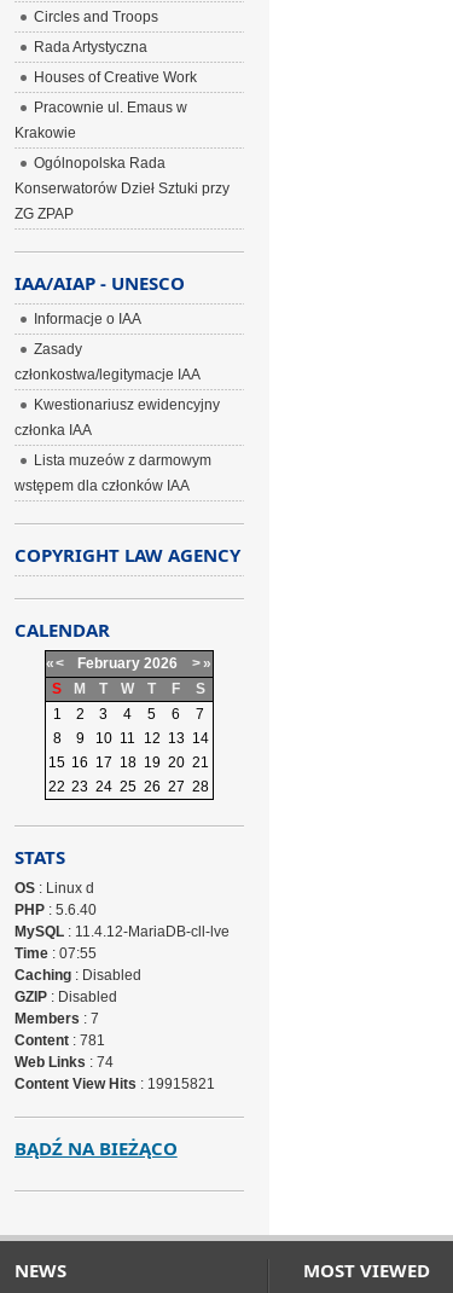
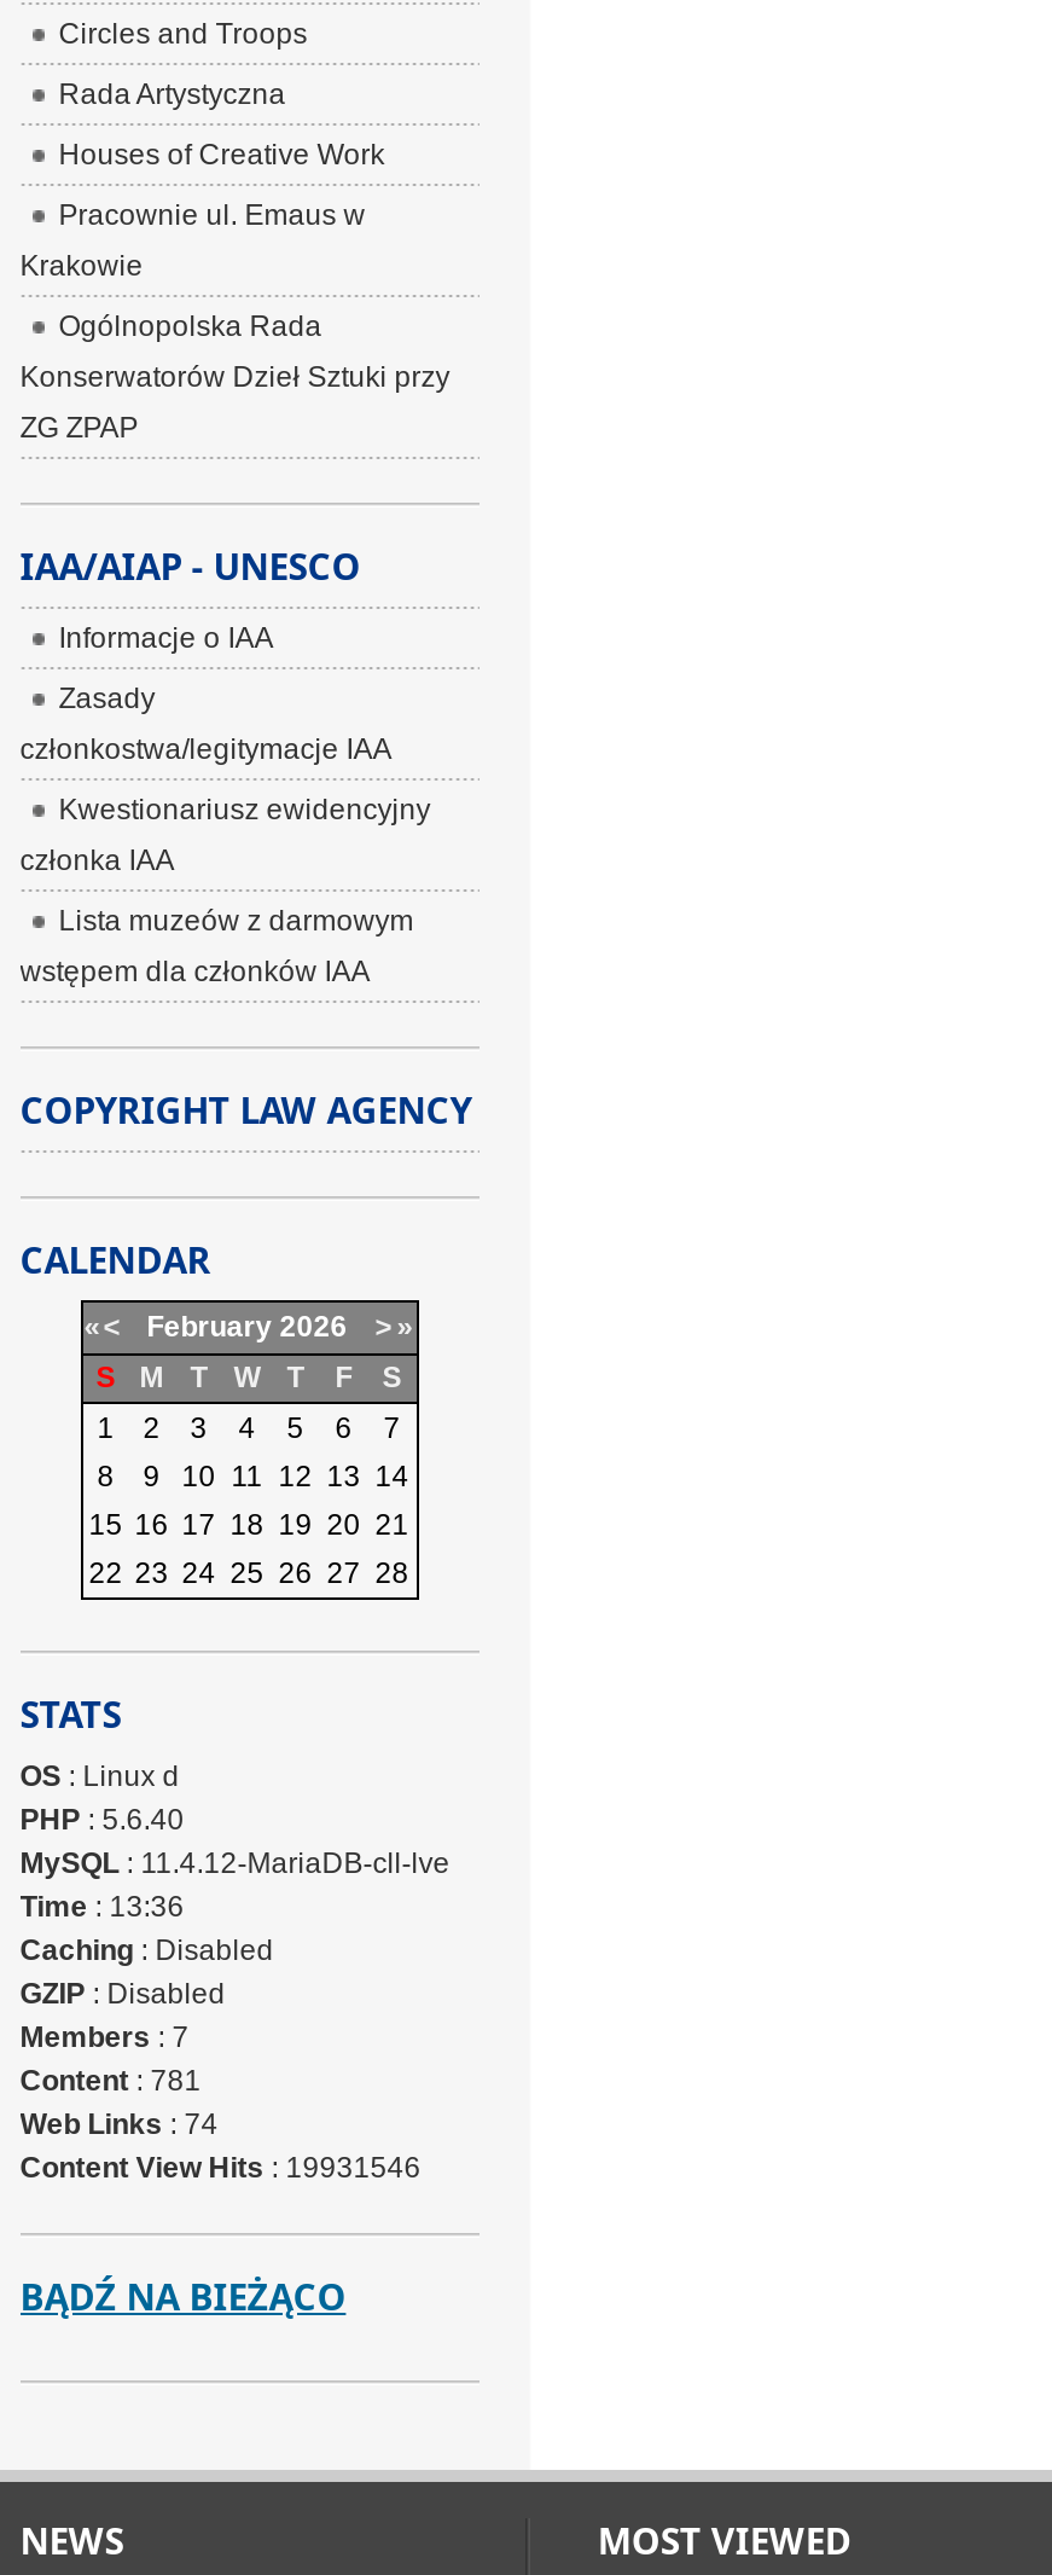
- Time: 07:55
+ Time: 13:36

- Content View Hits: 19915821
+ Content View Hits: 19931546
